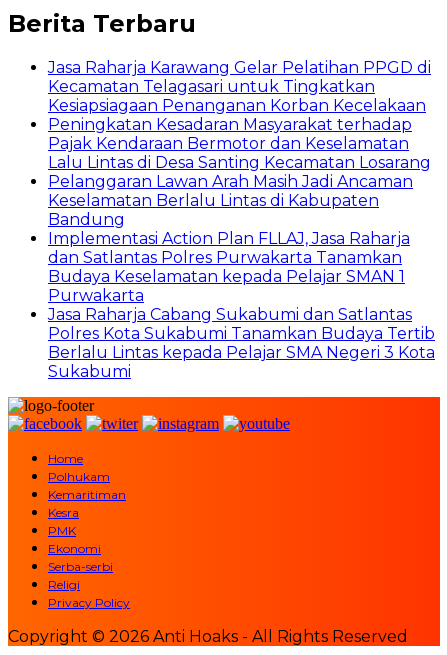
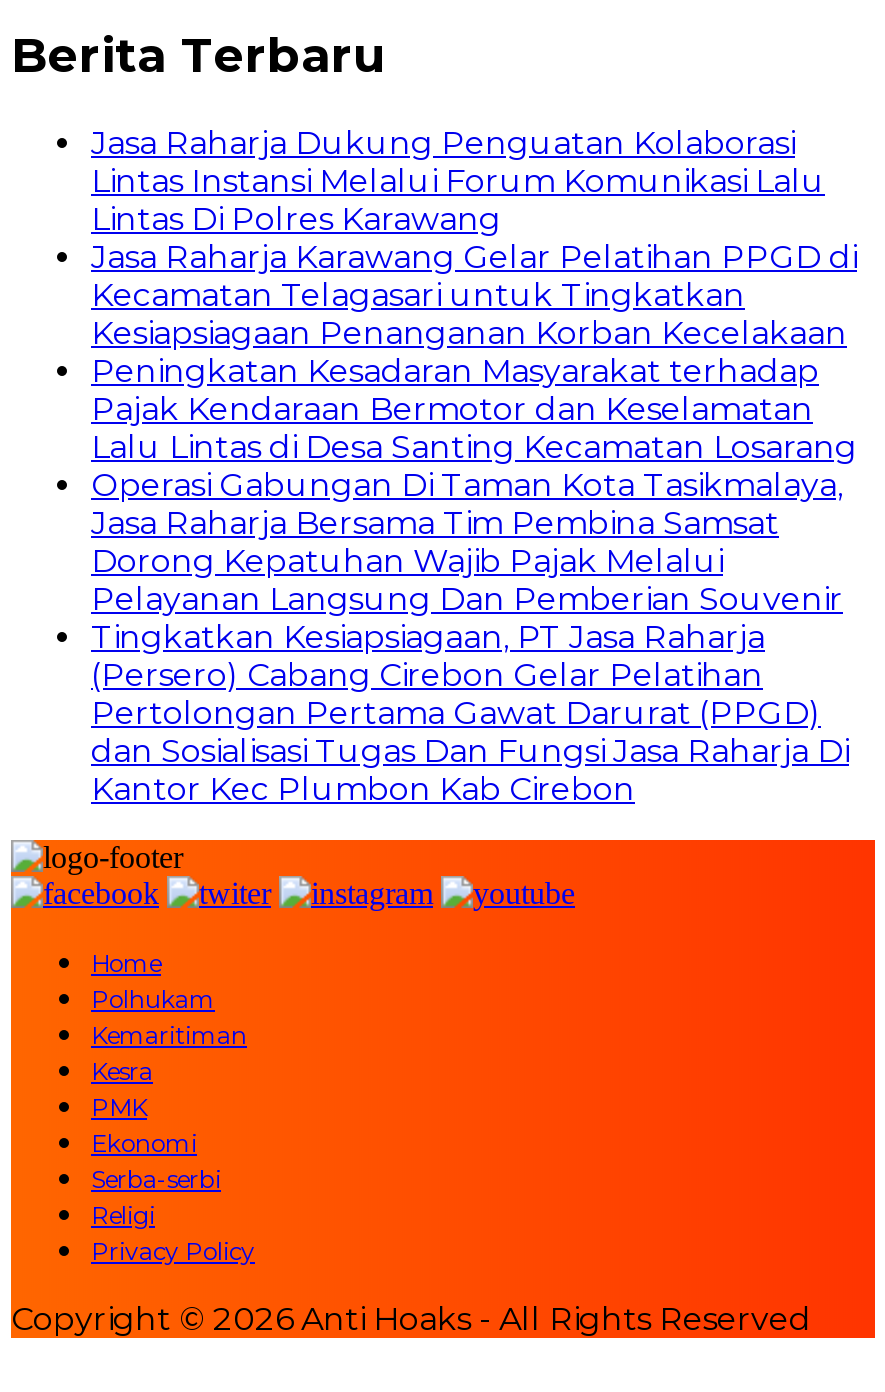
+ Jasa Raharja Dukung Penguatan Kolaborasi
+ Lintas Instansi Melalui Forum Komunikasi Lalu
+ Lintas Di Polres Karawang

moved down: Jasa Raharja Karawang Gelar Pelatihan PPGD di | Kecamatan Telagasari untuk Tingkatkan | Kesiapsiagaan Penanganan Korban Kecelakaan | Peningkatan Kesadaran Masyarakat terhadap | Pajak Kendaraan Bermotor dan Keselamatan | Lalu Lintas di Desa Santing Kecamatan Losarang

- Pelanggaran Lawan Arah Masih Jadi Ancaman
- Keselamatan Berlalu Lintas di Kabupaten
- Bandung
- Implementasi Action Plan FLLAJ, Jasa Raharja
- dan Satlantas Polres Purwakarta Tanamkan
- Budaya Keselamatan kepada Pelajar SMAN 1
- Purwakarta
- Jasa Raharja Cabang Sukabumi dan Satlantas
- Polres Kota Sukabumi Tanamkan Budaya Tertib
- Berlalu Lintas kepada Pelajar SMA Negeri 3 Kota
- Sukabumi
+ Operasi Gabungan Di Taman Kota Tasikmalaya,
+ Jasa Raharja Bersama Tim Pembina Samsat
+ Dorong Kepatuhan Wajib Pajak Melalui
+ Pelayanan Langsung Dan Pemberian Souvenir
+ Tingkatkan Kesiapsiagaan, PT Jasa Raharja
+ (Persero) Cabang Cirebon Gelar Pelatihan
+ Pertolongan Pertama Gawat Darurat (PPGD)
+ dan Sosialisasi Tugas Dan Fungsi Jasa Raharja Di
+ Kantor Kec Plumbon Kab Cirebon
